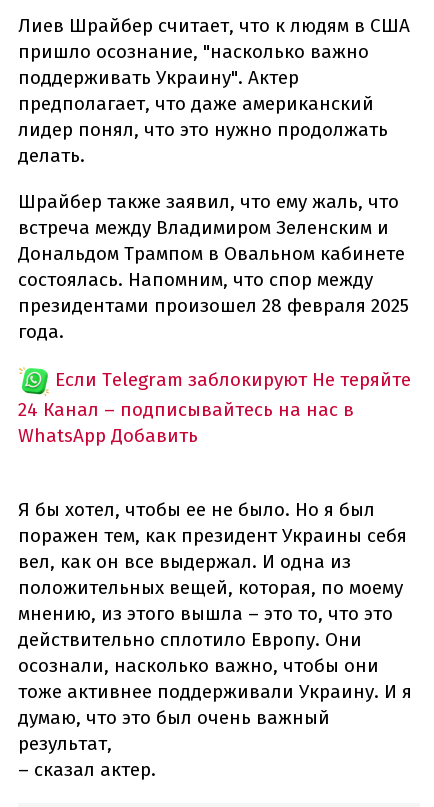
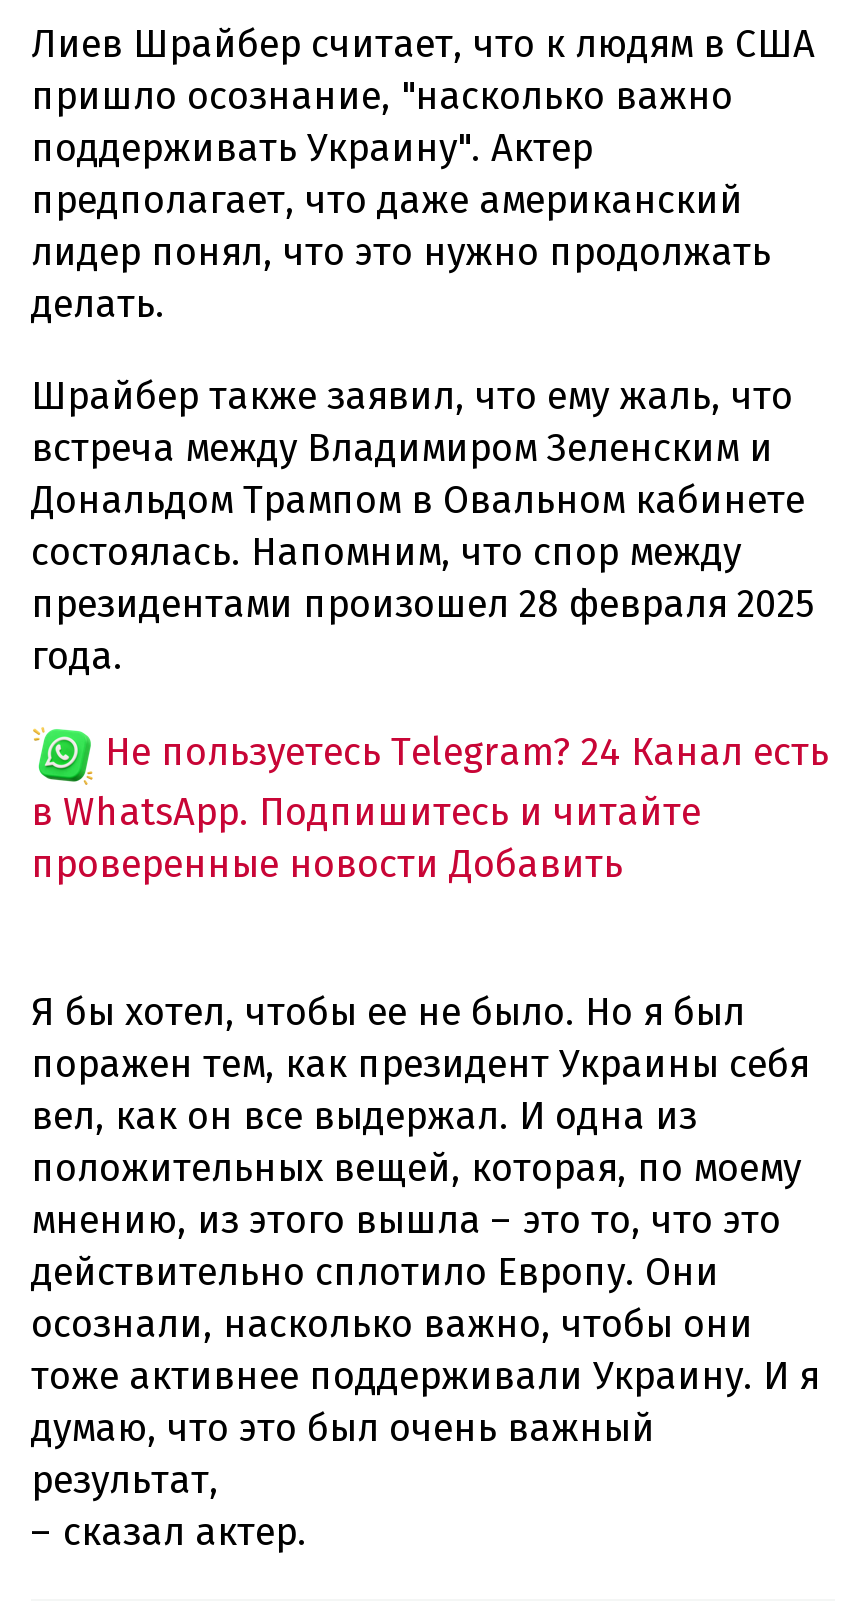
- Если Telegram заблокируют Не теряйте
- 24 Канал – подписывайтесь на нас в
- WhatsApp Добавить
+ Не пользуетесь Telegram? 24 Канал есть
+ в WhatsApp. Подпишитесь и читайте
+ проверенные новости Добавить
